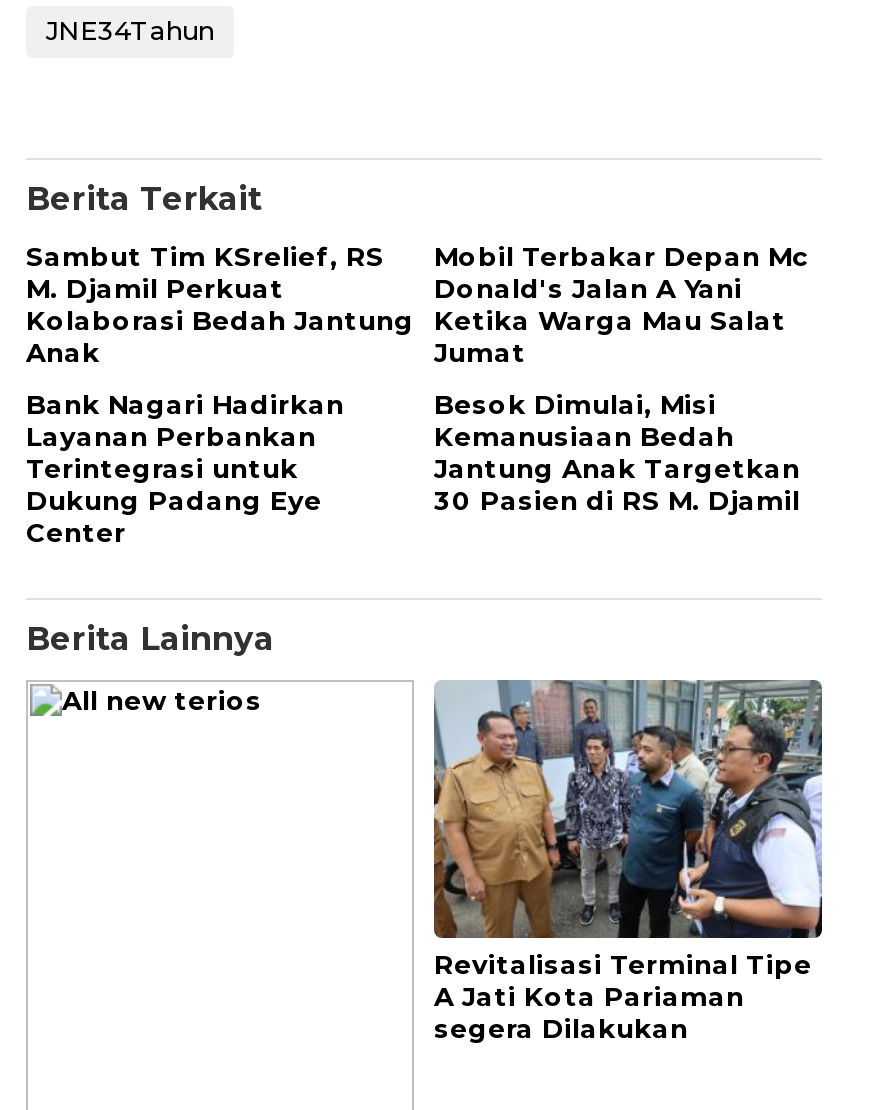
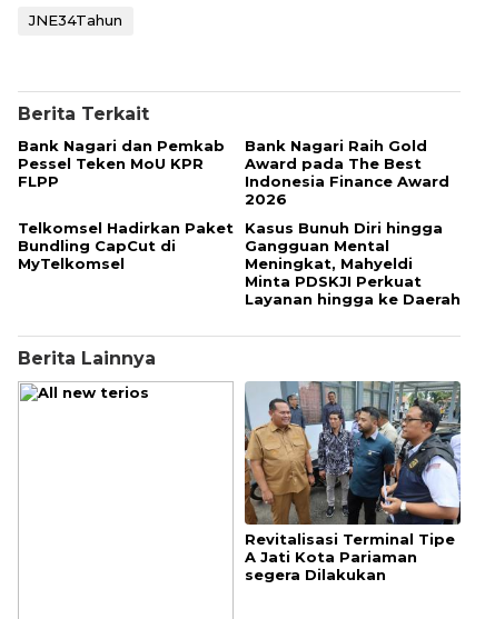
- Sambut Tim KSrelief, RS
- M. Djamil Perkuat
- Kolaborasi Bedah Jantung
- Anak
+ Bank Nagari dan Pemkab
+ Pessel Teken MoU KPR
+ FLPP

- Mobil Terbakar Depan Mc
- Donald's Jalan A Yani
- Ketika Warga Mau Salat
- Jumat
+ Bank Nagari Raih Gold
+ Award pada The Best
+ Indonesia Finance Award
+ 2026

- Bank Nagari Hadirkan
- Layanan Perbankan
- Terintegrasi untuk
- Dukung Padang Eye
- Center
+ Telkomsel Hadirkan Paket
+ Bundling CapCut di
+ MyTelkomsel

- Besok Dimulai, Misi
- Kemanusiaan Bedah
- Jantung Anak Targetkan
- 30 Pasien di RS M. Djamil
+ Kasus Bunuh Diri hingga
+ Gangguan Mental
+ Meningkat, Mahyeldi
+ Minta PDSKJI Perkuat
+ Layanan hingga ke Daerah
